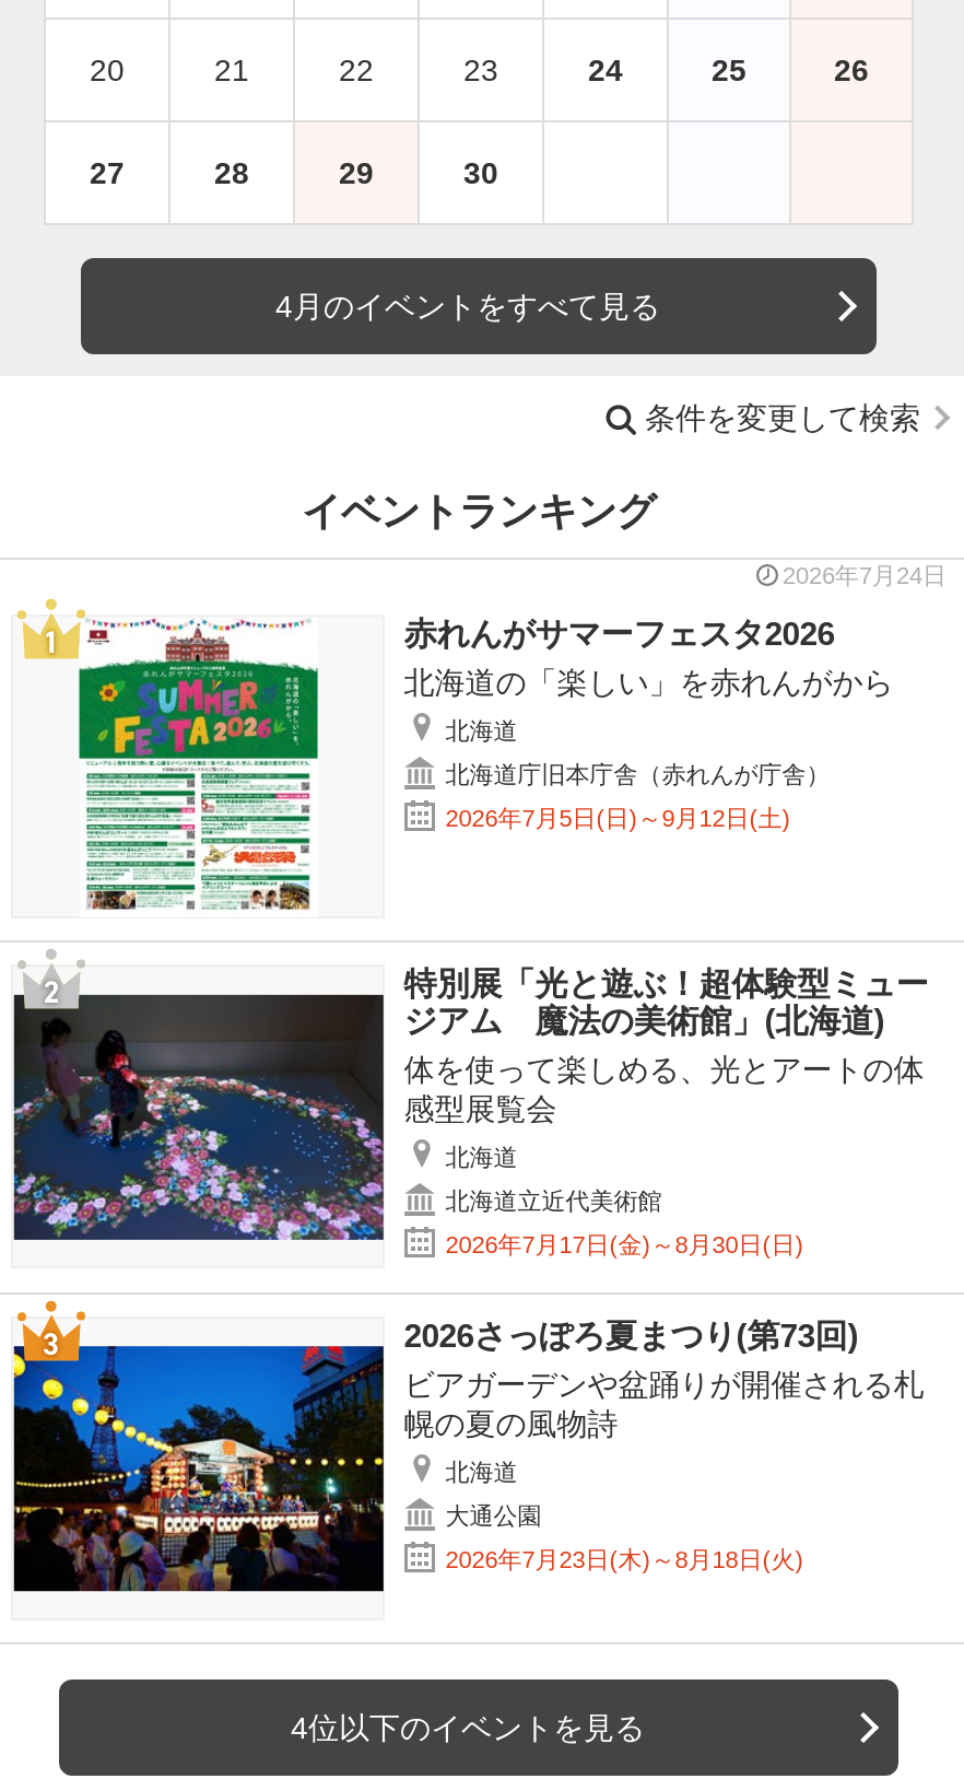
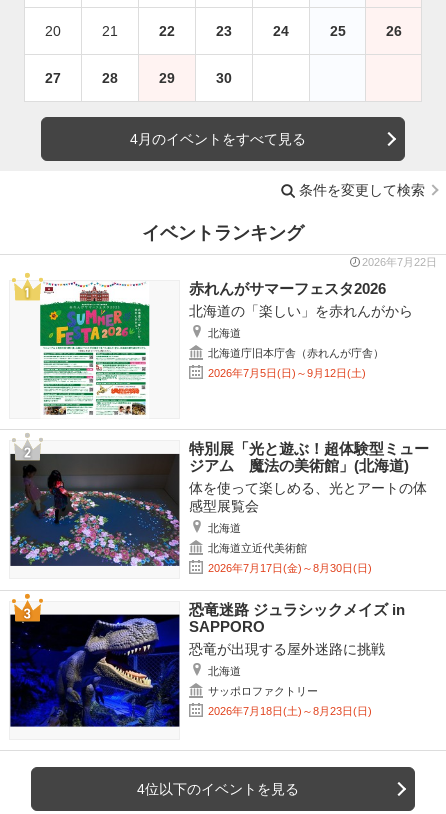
- 2026年7月24日
+ 2026年7月22日

- [image]
- 2026さっぽろ夏まつり(第73回)
- ビアガーデンや盆踊りが開催される札
- 幌の夏の風物詩
+ [image]
+ 恐竜迷路 ジュラシックメイズ in
+ SAPPORO
+ 恐竜が出現する屋外迷路に挑戦

- 大通公園
+ サッポロファクトリー

- 2026年7月23日(木)～8月18日(火)
+ 2026年7月18日(土)～8月23日(日)
